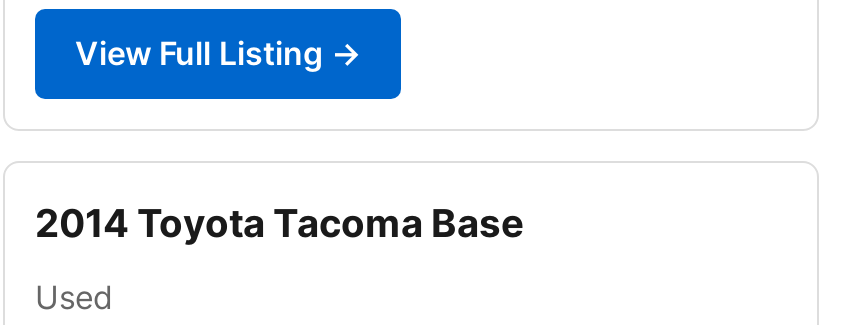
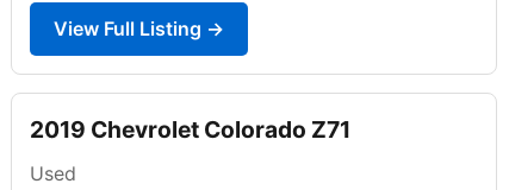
- 2014 Toyota Tacoma Base
+ 2019 Chevrolet Colorado Z71
